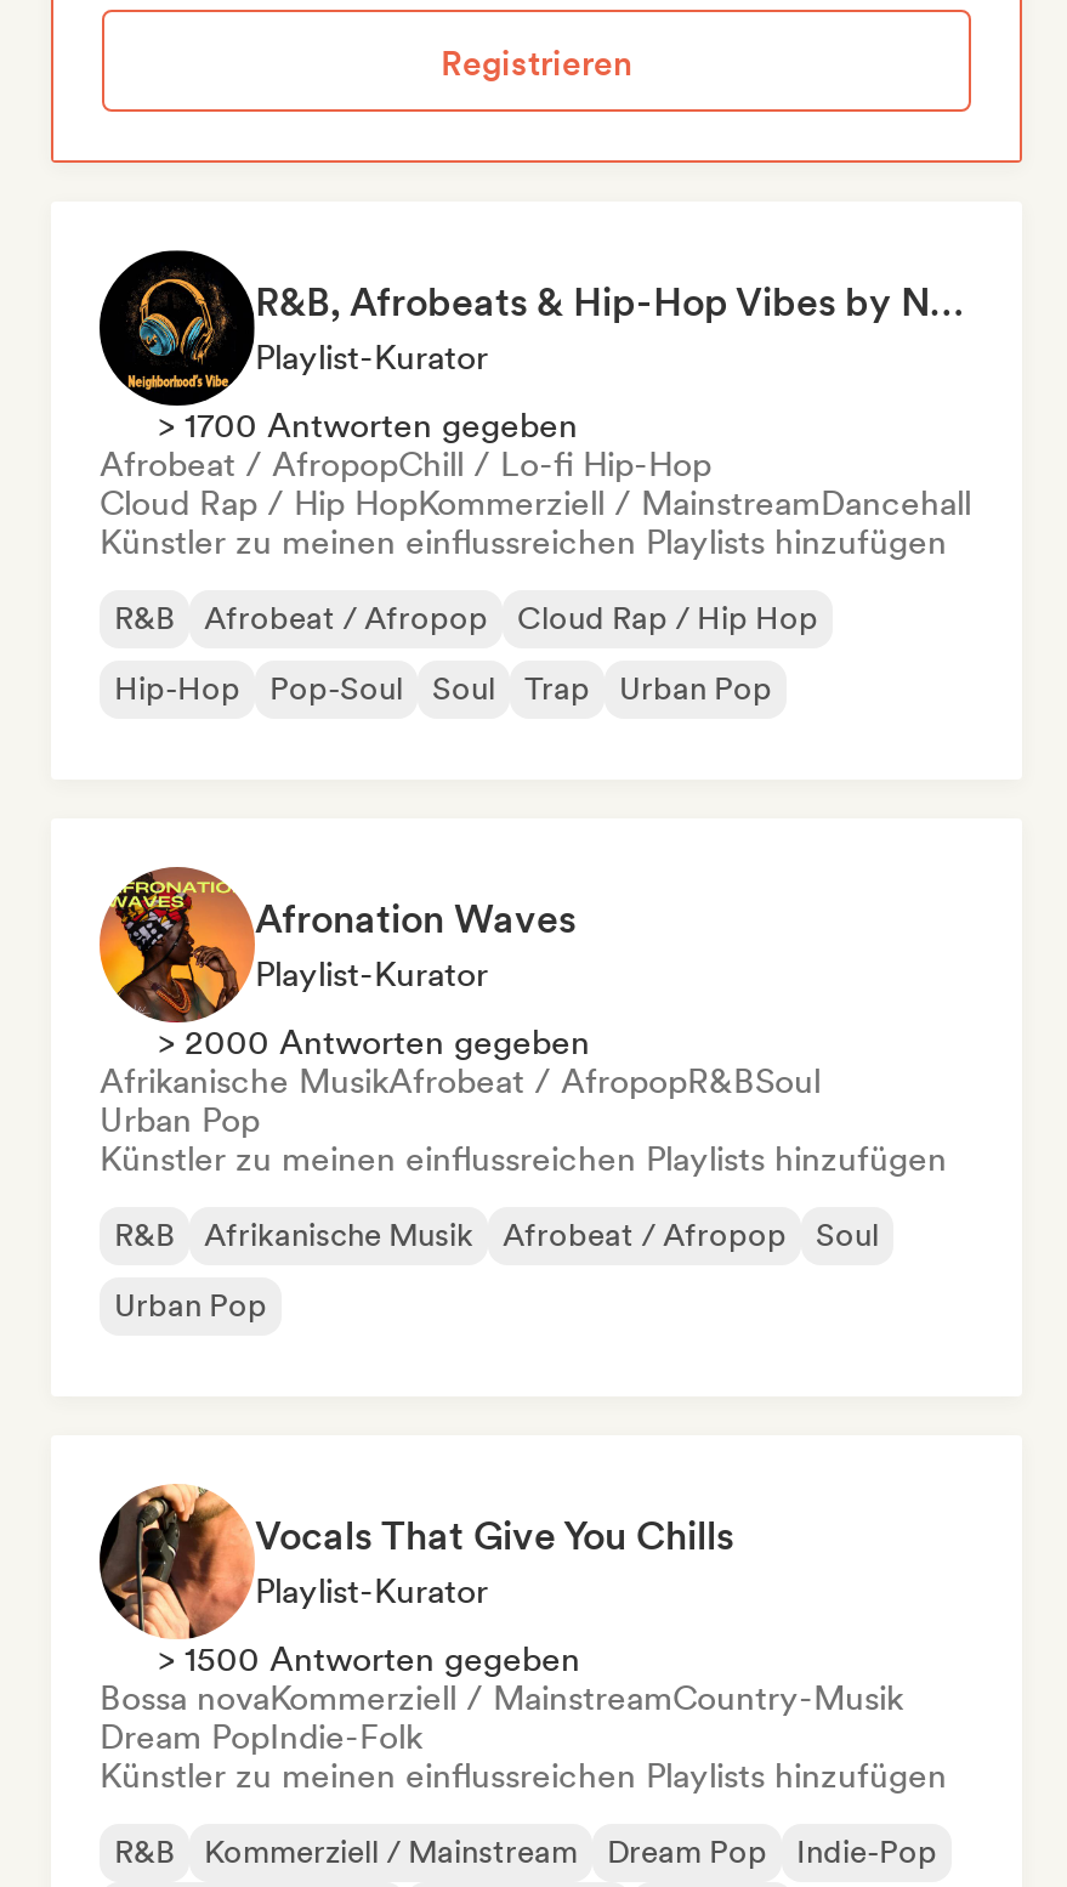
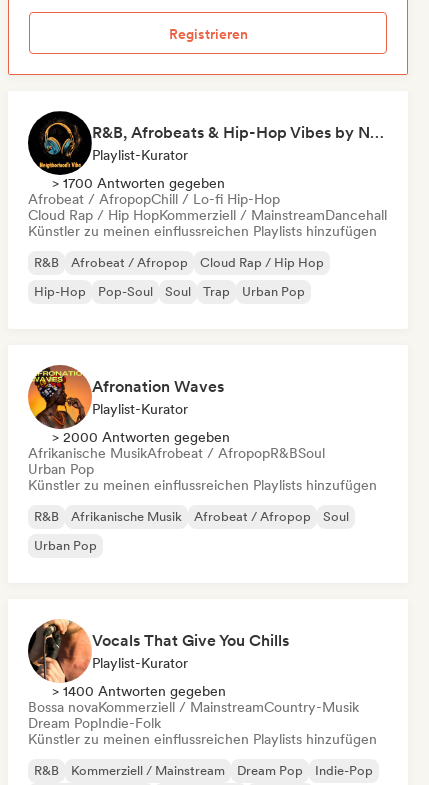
- > 1500 Antworten gegeben
+ > 1400 Antworten gegeben
